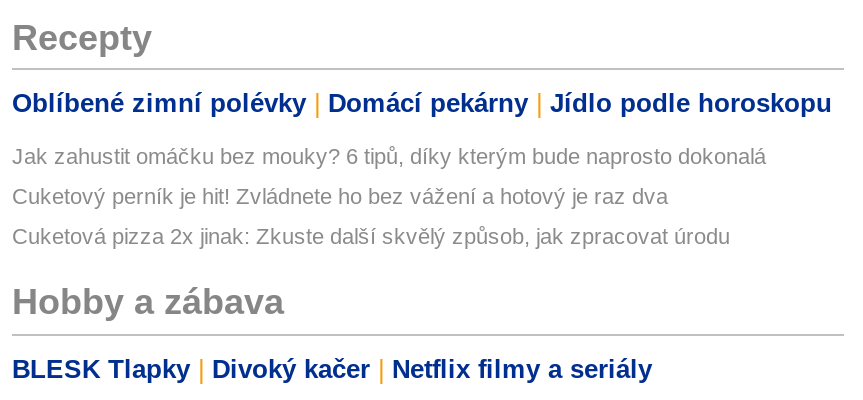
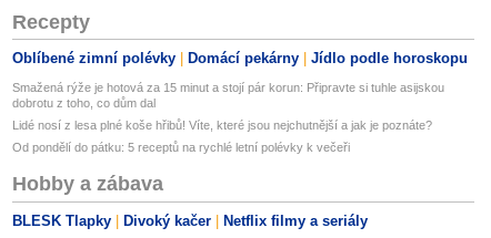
- Jak zahustit omáčku bez mouky? 6 tipů, díky kterým bude naprosto dokonalá
+ Smažená rýže je hotová za 15 minut a stojí pár korun: Připravte si tuhle asijskou
+ dobrotu z toho, co dům dal

- Cuketový perník je hit! Zvládnete ho bez vážení a hotový je raz dva
+ Lidé nosí z lesa plné koše hřibů! Víte, které jsou nejchutnější a jak je poznáte?

- Cuketová pizza 2x jinak: Zkuste další skvělý způsob, jak zpracovat úrodu
+ Od pondělí do pátku: 5 receptů na rychlé letní polévky k večeři
